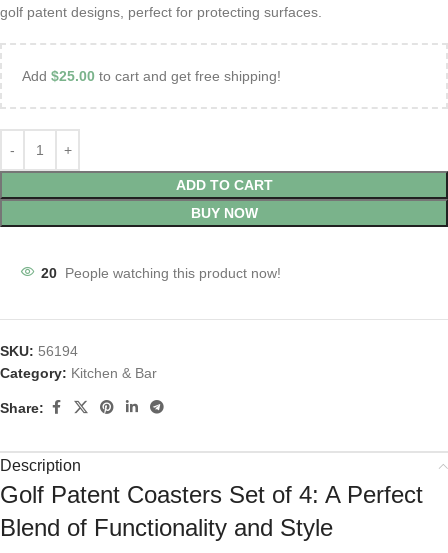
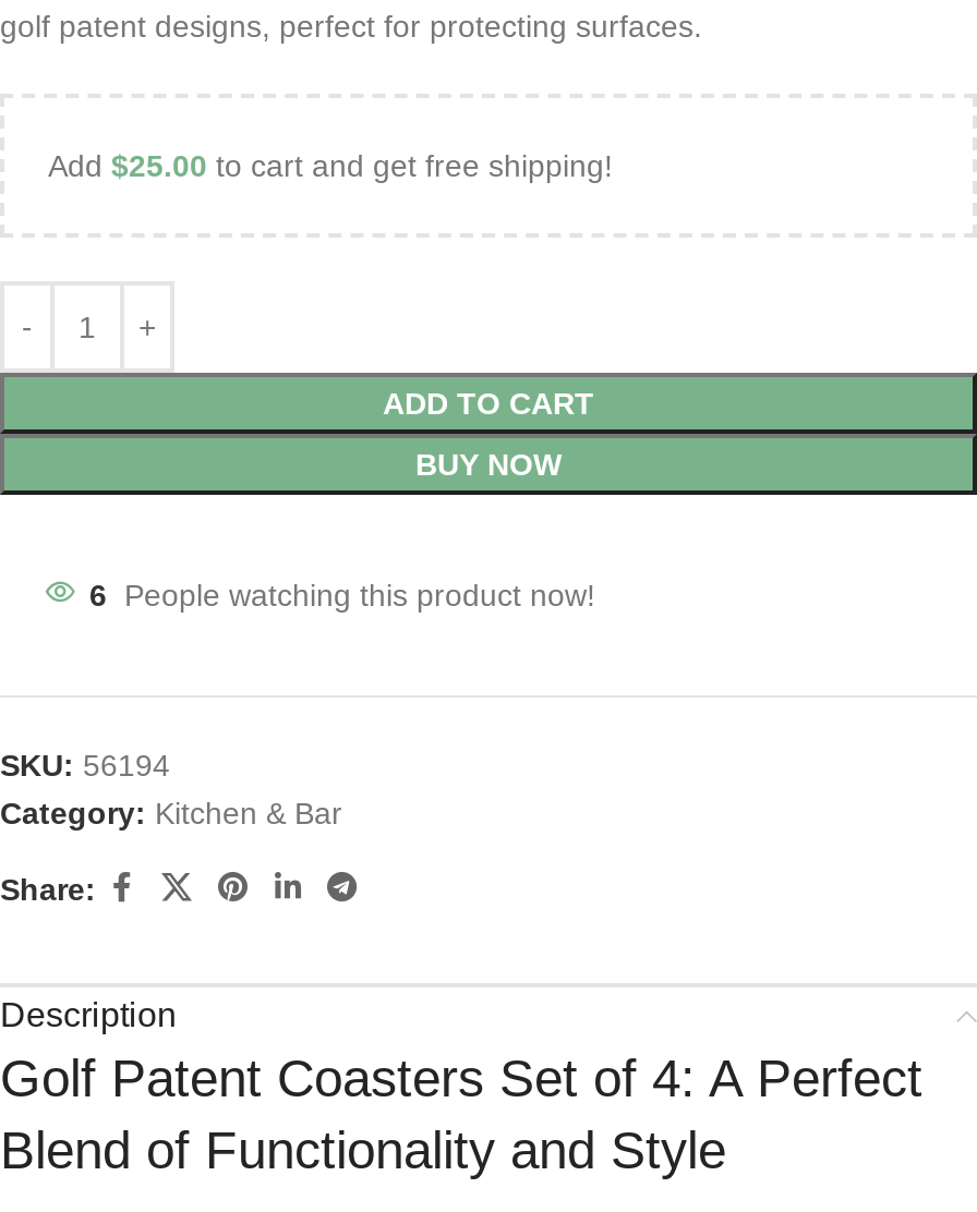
- 20 People watching this product now!
+ 6 People watching this product now!
